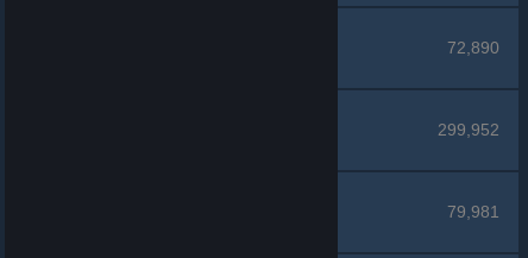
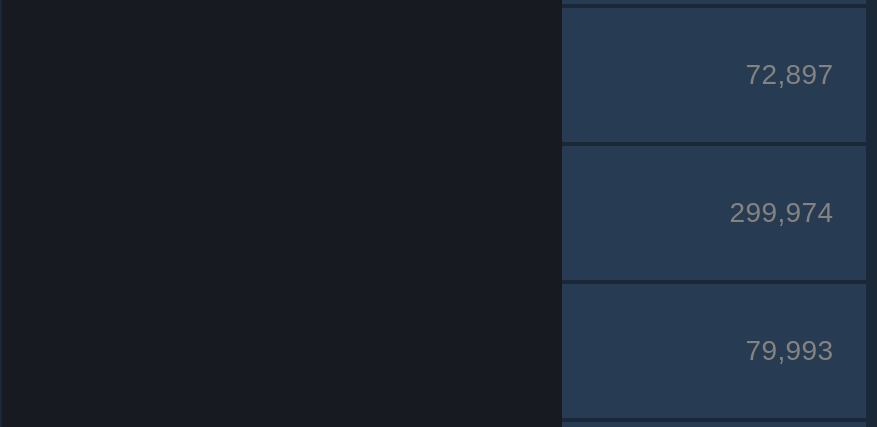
- 72,890
+ 72,897

- 299,952
+ 299,974

- 79,981
+ 79,993
